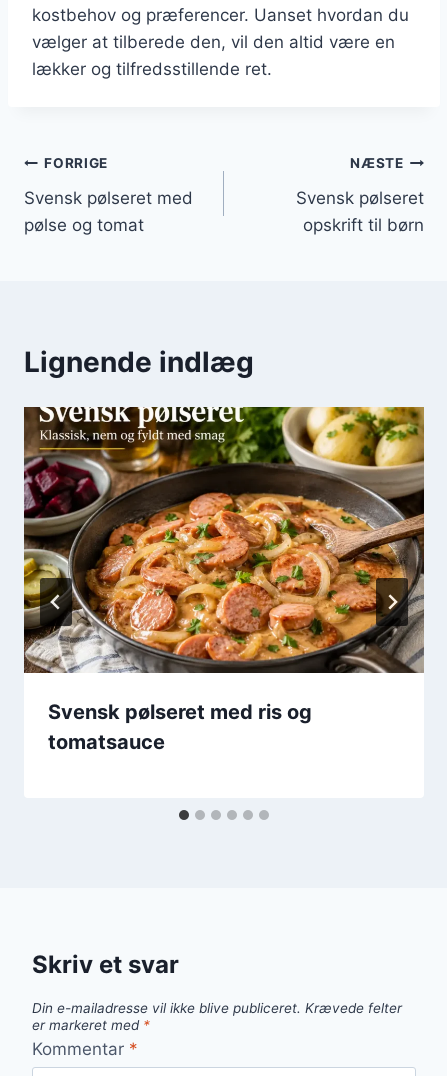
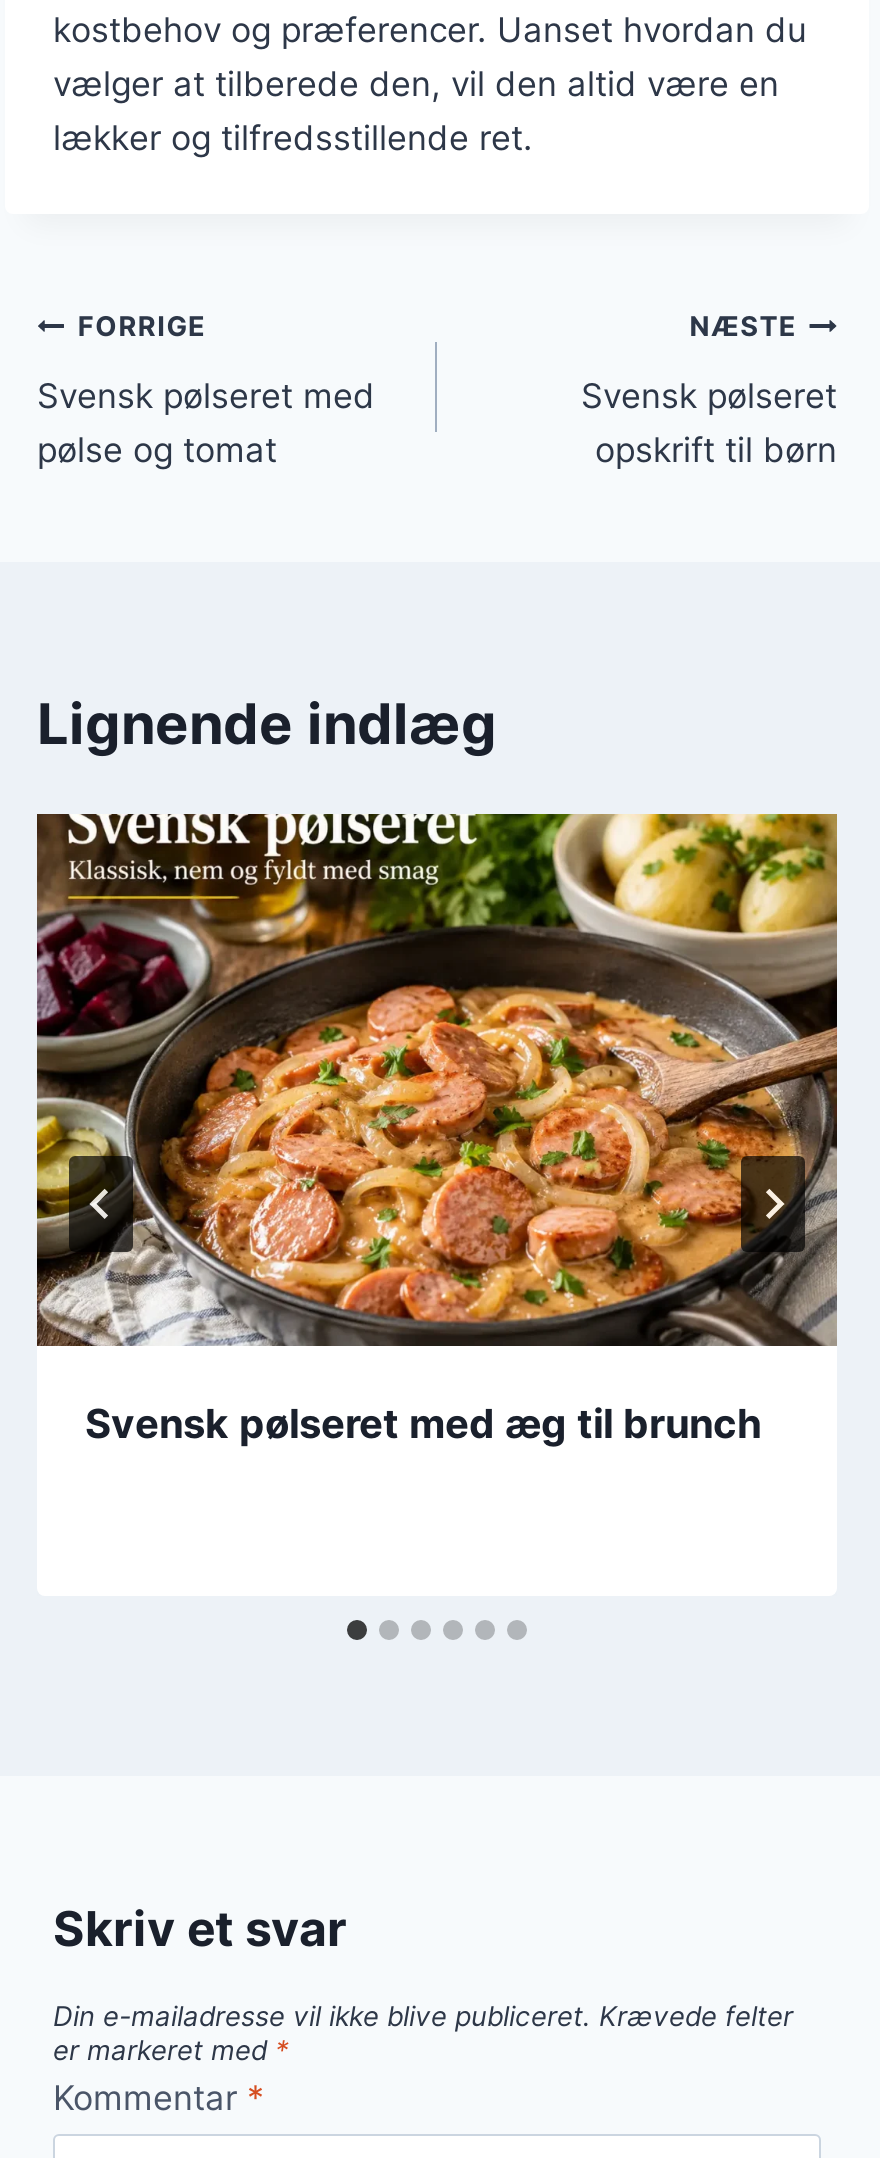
- Svensk pølseret med ris og
- tomatsauce
+ Svensk pølseret med æg til brunch
